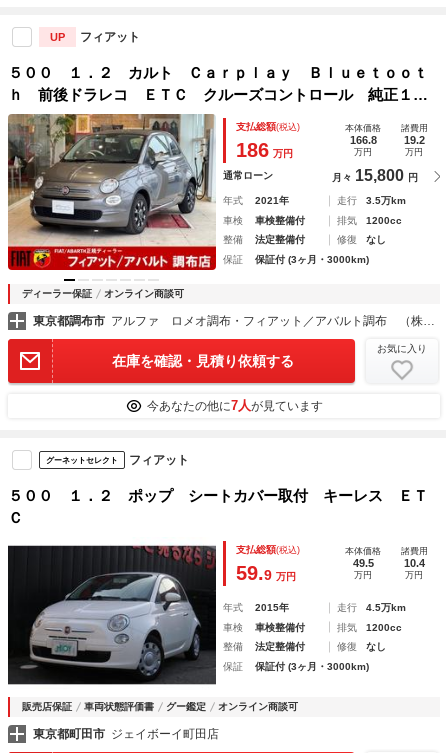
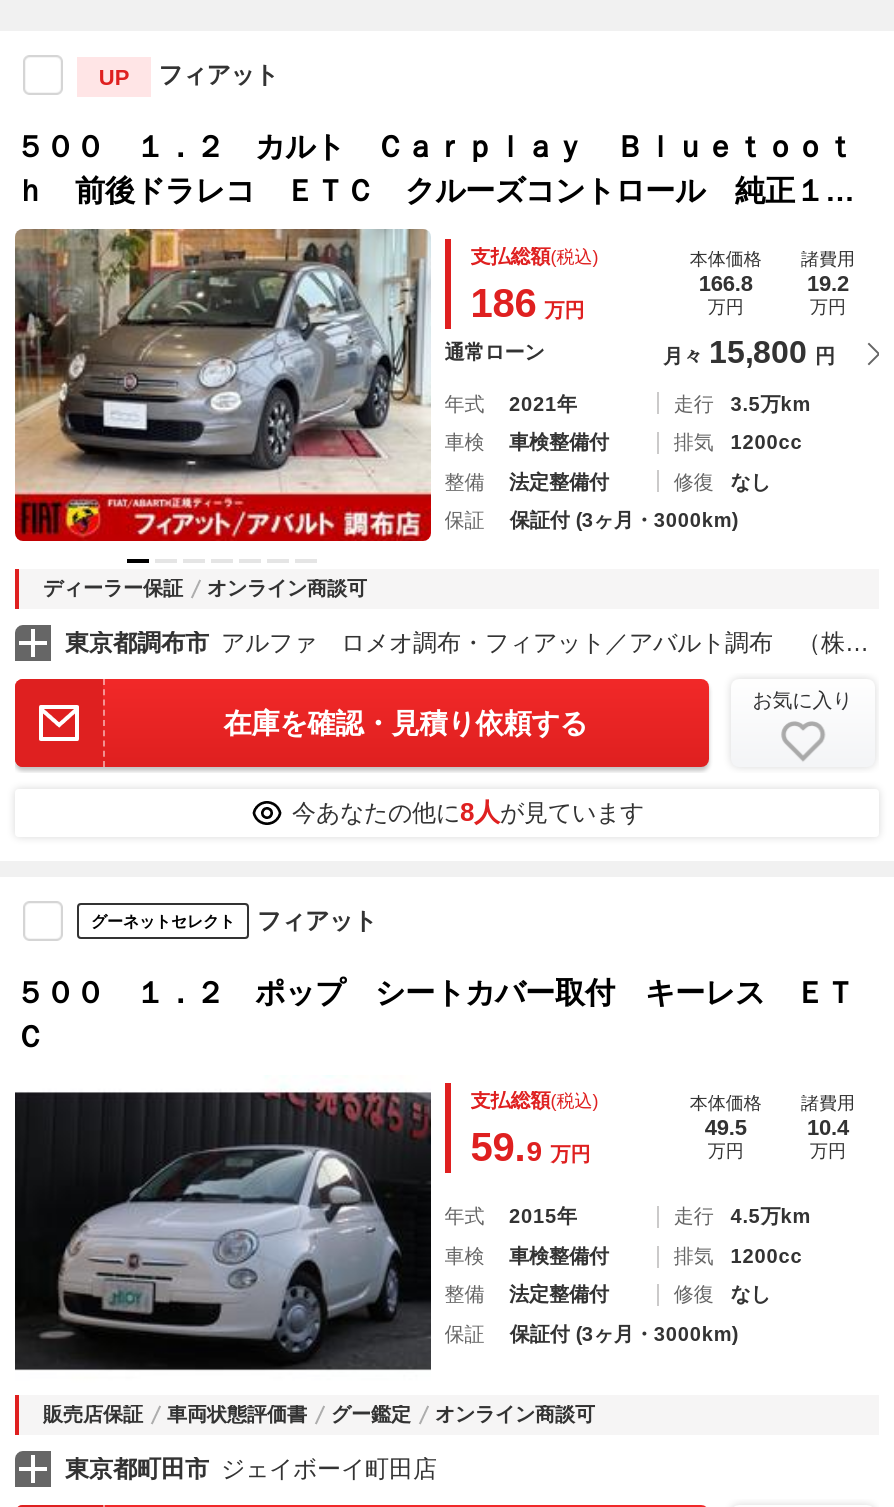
- 今あなたの他に7人が見ています
+ 今あなたの他に8人が見ています
